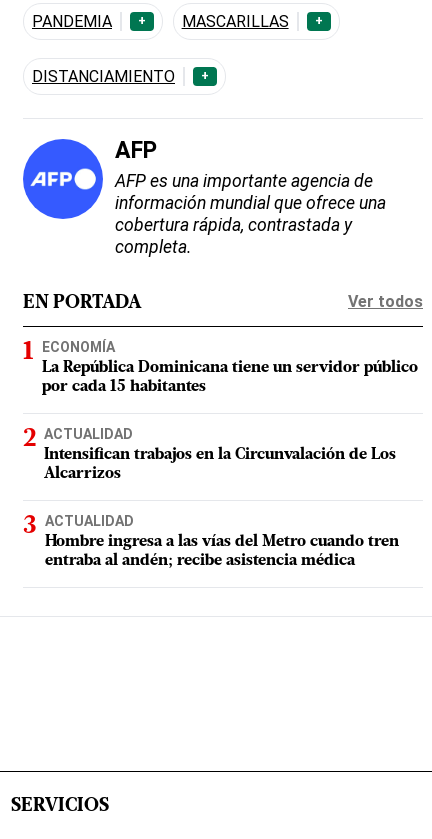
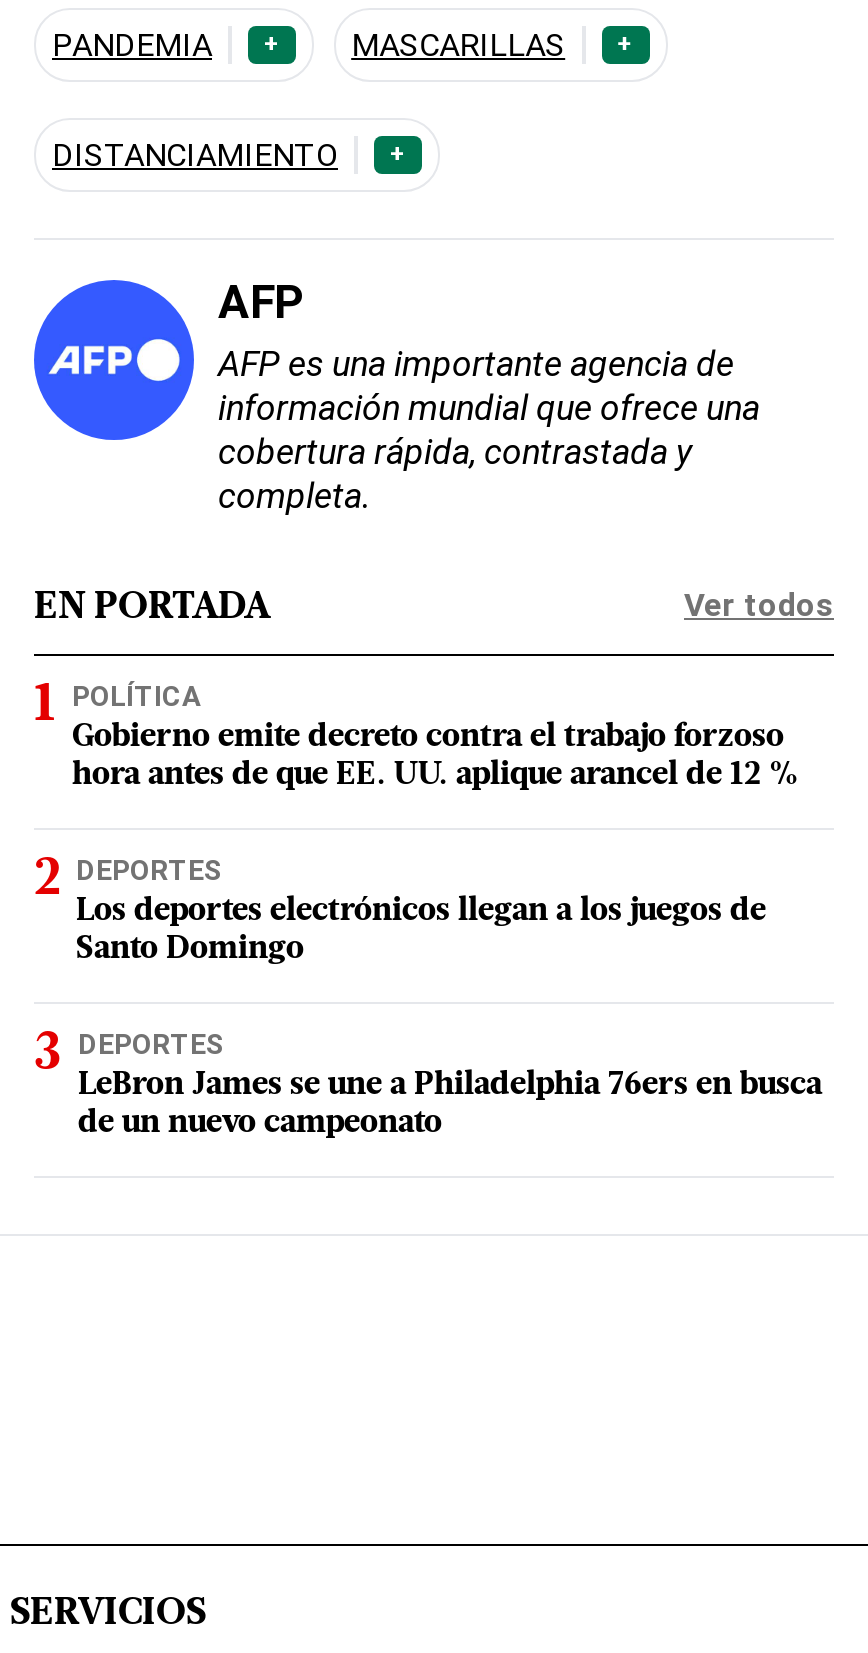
- ECONOMÍA
- La República Dominicana tiene un servidor público
- por cada 15 habitantes
+ POLÍTICA
+ Gobierno emite decreto contra el trabajo forzoso
+ hora antes de que EE. UU. aplique arancel de 12 %

- ACTUALIDAD
- Intensifican trabajos en la Circunvalación de Los
- Alcarrizos
+ DEPORTES
+ Los deportes electrónicos llegan a los juegos de
+ Santo Domingo

- ACTUALIDAD
- Hombre ingresa a las vías del Metro cuando tren
- entraba al andén; recibe asistencia médica
+ DEPORTES
+ LeBron James se une a Philadelphia 76ers en busca
+ de un nuevo campeonato
